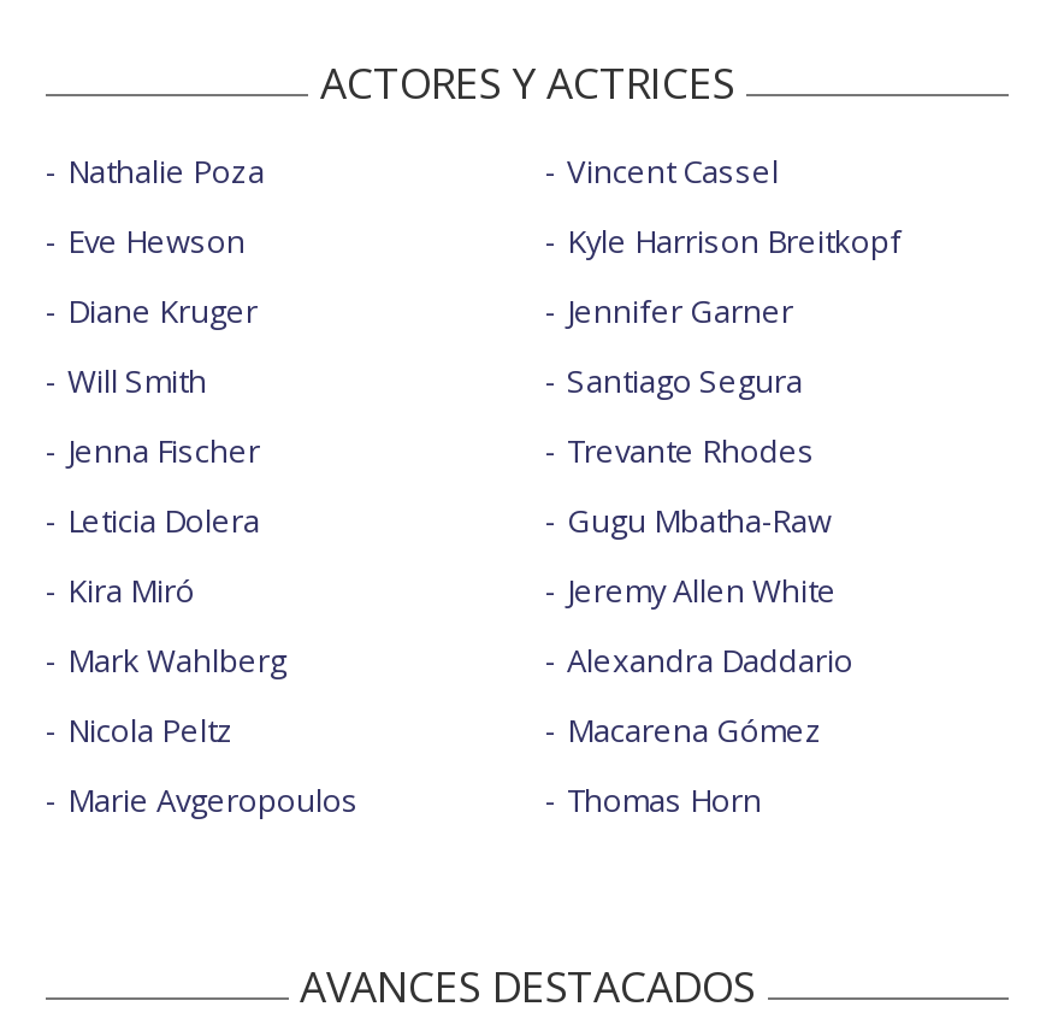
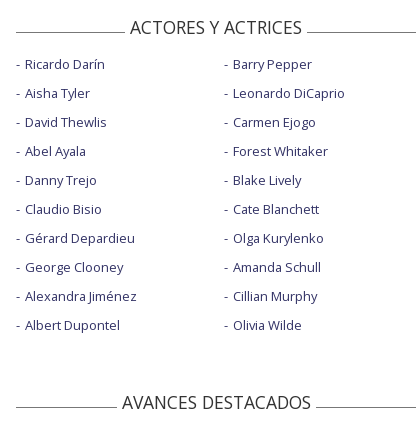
- Nathalie Poza
+ Ricardo Darín

- Vincent Cassel
+ Barry Pepper

- Eve Hewson
+ Aisha Tyler

- Kyle Harrison Breitkopf
+ Leonardo DiCaprio

- Diane Kruger
+ David Thewlis

- Jennifer Garner
+ Carmen Ejogo

- Will Smith
+ Abel Ayala

- Santiago Segura
+ Forest Whitaker

- Jenna Fischer
+ Danny Trejo

- Trevante Rhodes
+ Blake Lively

- Leticia Dolera
+ Claudio Bisio

- Gugu Mbatha-Raw
+ Cate Blanchett

- Kira Miró
+ Gérard Depardieu

- Jeremy Allen White
+ Olga Kurylenko

- Mark Wahlberg
+ George Clooney

- Alexandra Daddario
+ Amanda Schull

- Nicola Peltz
+ Alexandra Jiménez

- Macarena Gómez
+ Cillian Murphy

- Marie Avgeropoulos
+ Albert Dupontel

- Thomas Horn
+ Olivia Wilde
